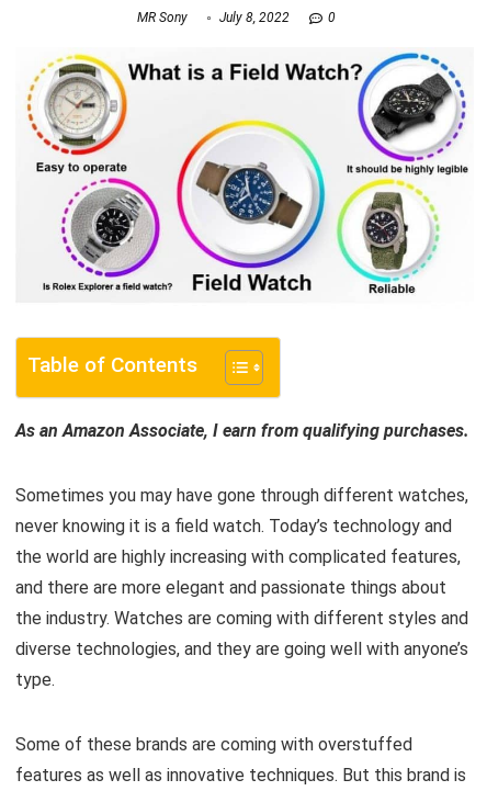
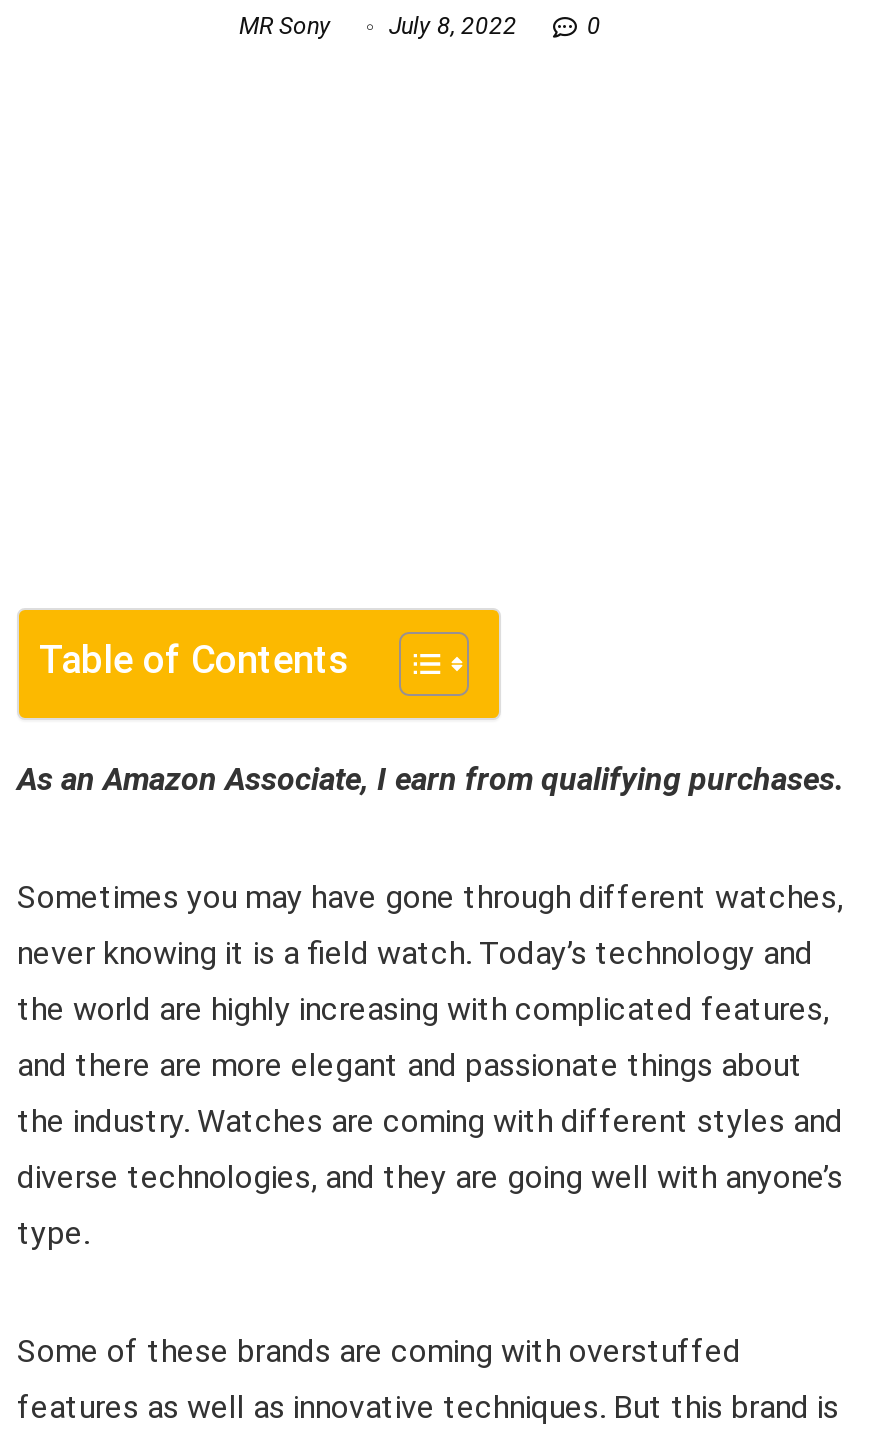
- [image]
